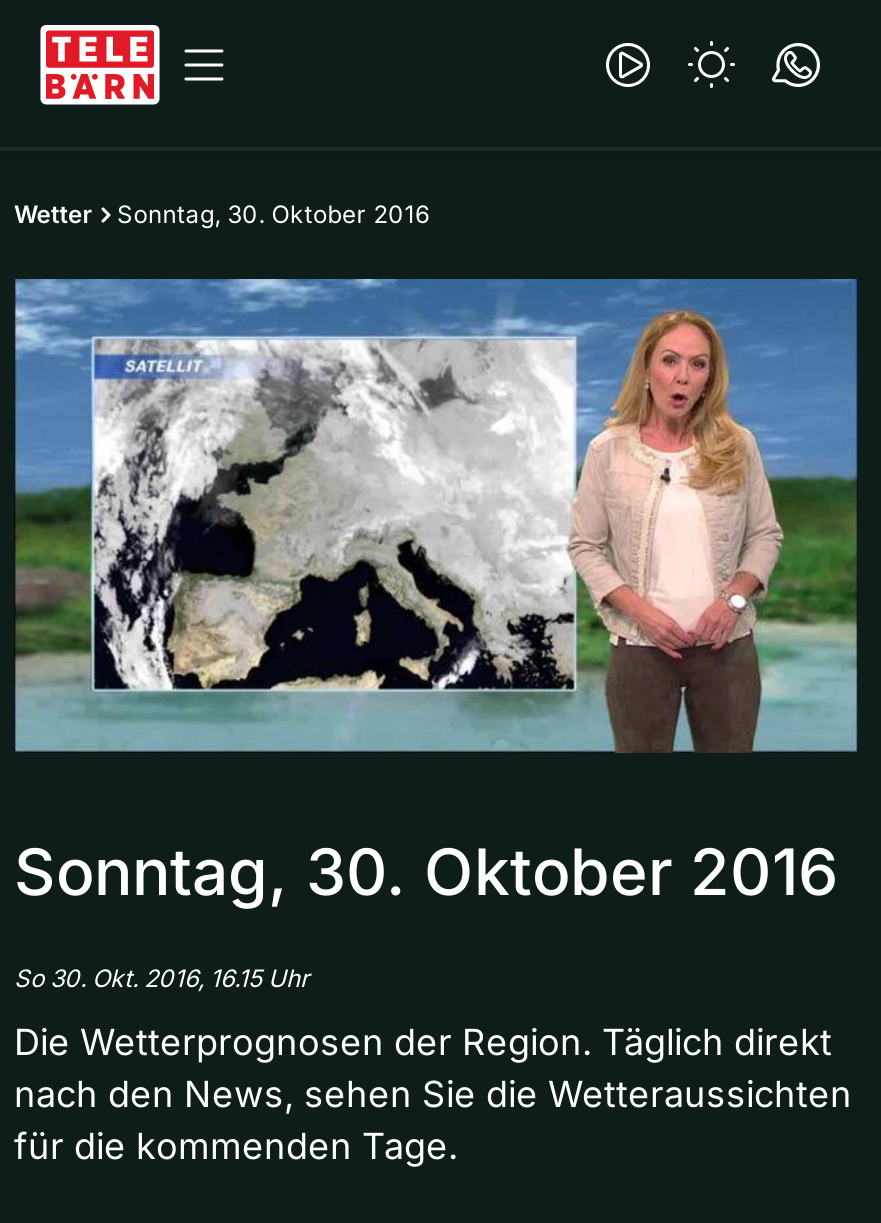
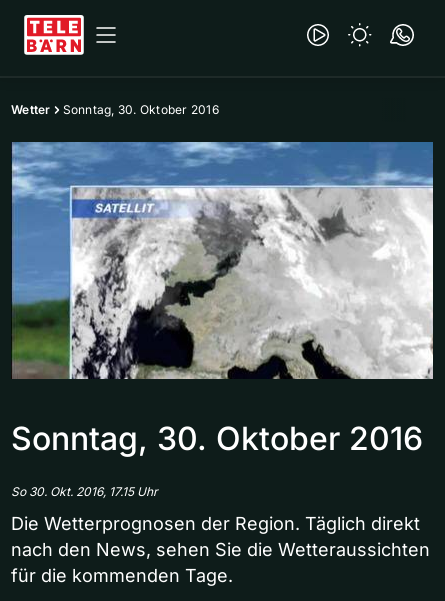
- [image]
+ [image]

- So 30. Okt. 2016, 16.15 Uhr
+ So 30. Okt. 2016, 17.15 Uhr
